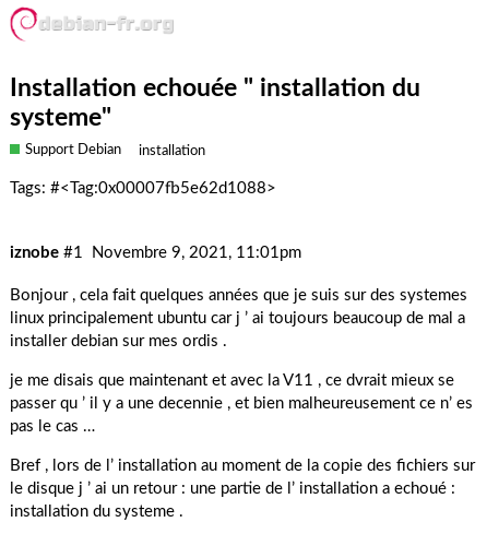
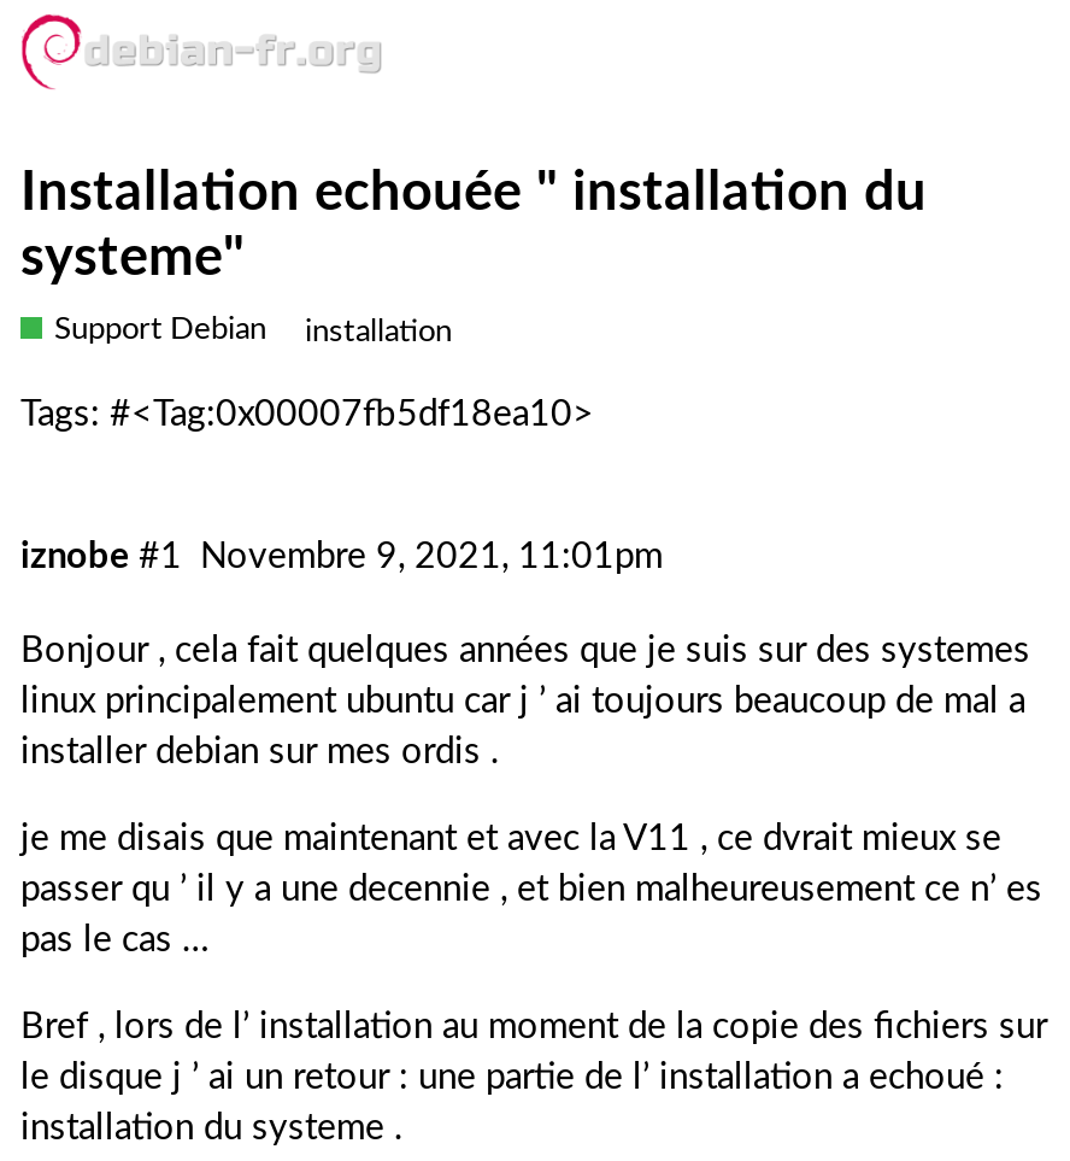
- Tags: #<Tag:0x00007fb5e62d1088>
+ Tags: #<Tag:0x00007fb5df18ea10>
